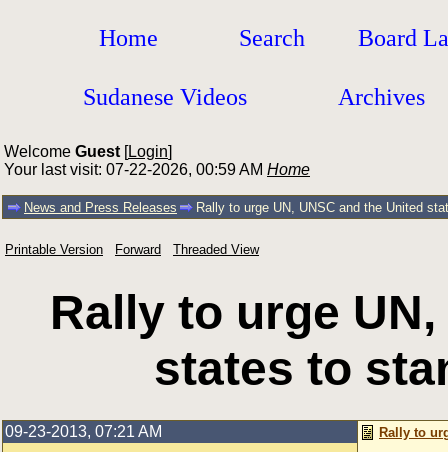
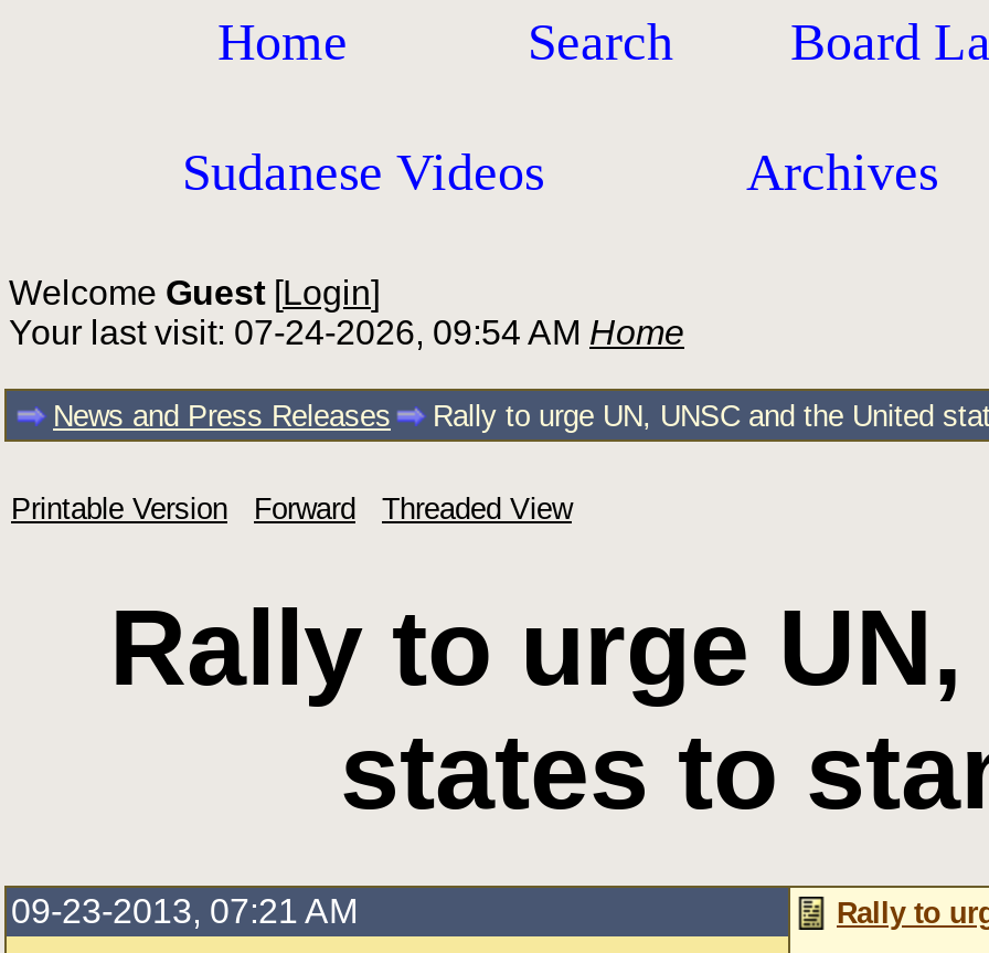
- Your last visit: 07-22-2026, 00:59 AM Home
+ Your last visit: 07-24-2026, 09:54 AM Home
